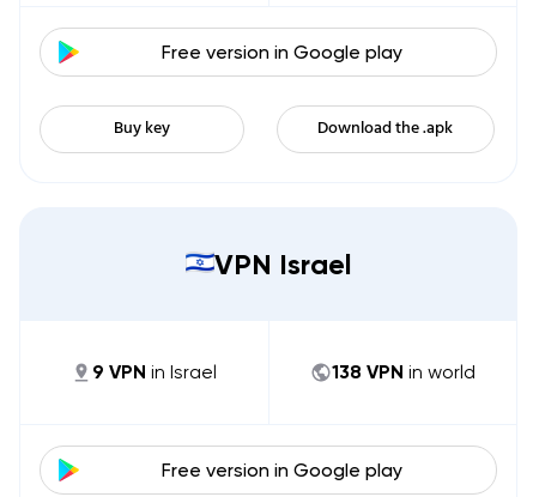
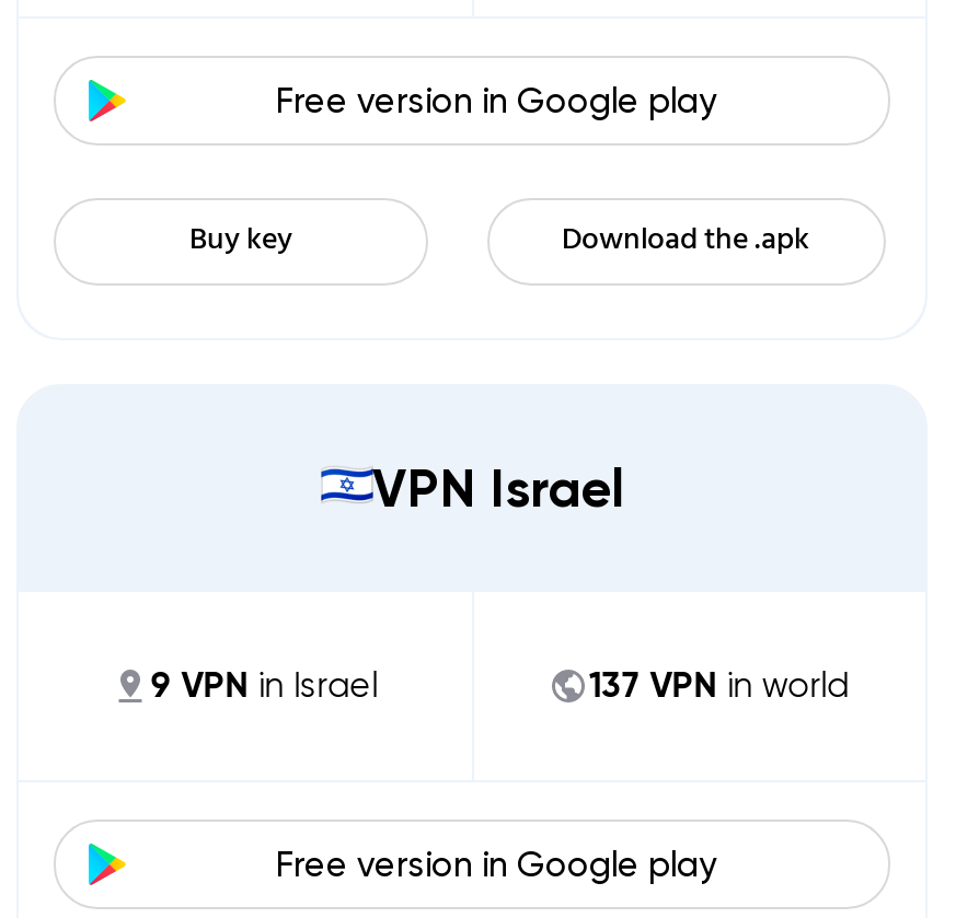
- 138 VPN in world
+ 137 VPN in world
